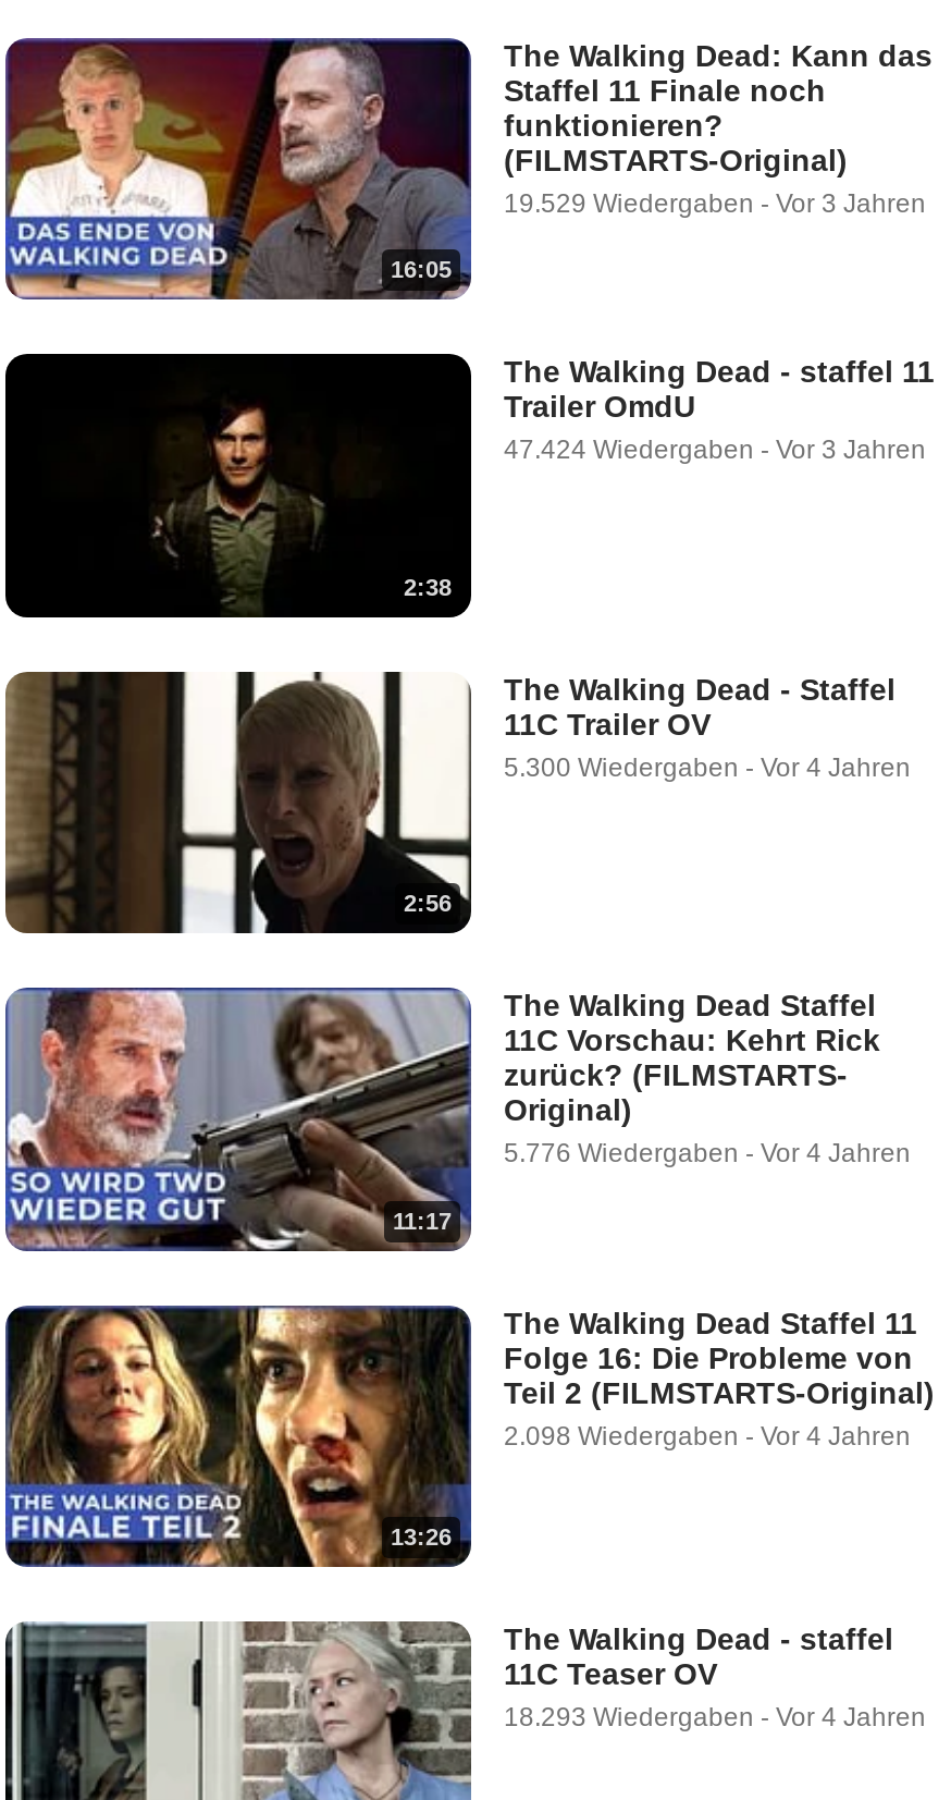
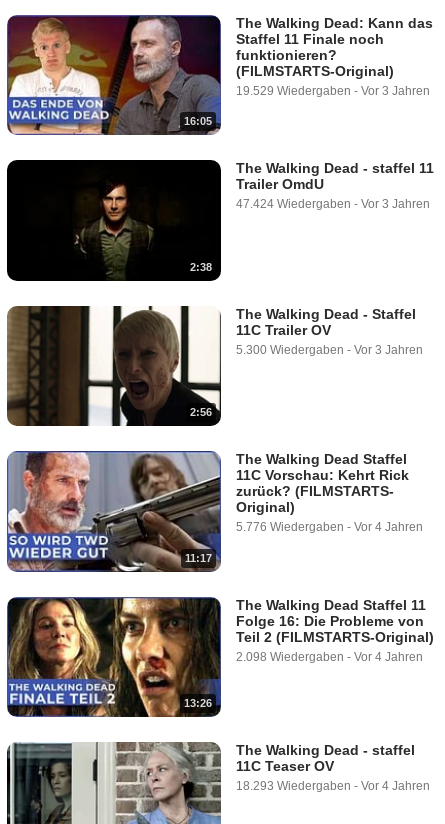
- 5.300 Wiedergaben - Vor 4 Jahren
+ 5.300 Wiedergaben - Vor 3 Jahren
